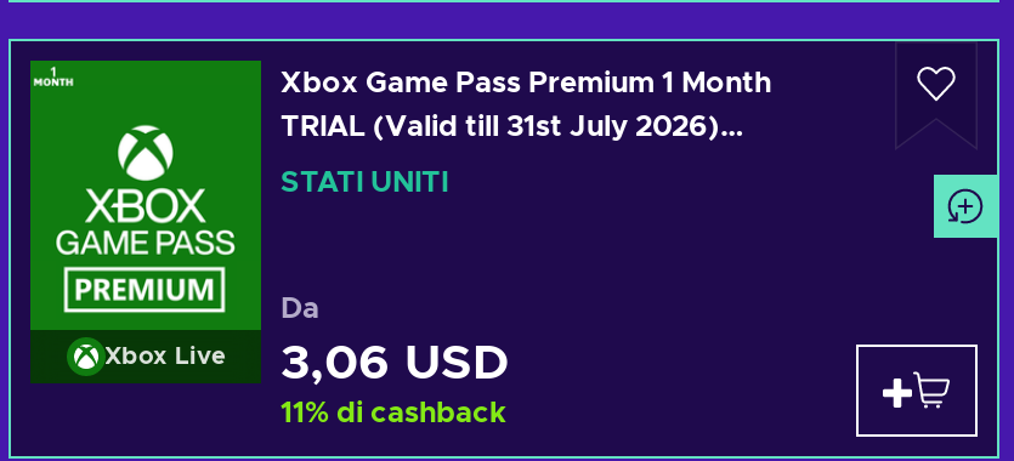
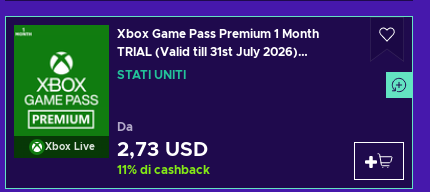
- 3,06 USD
+ 2,73 USD
